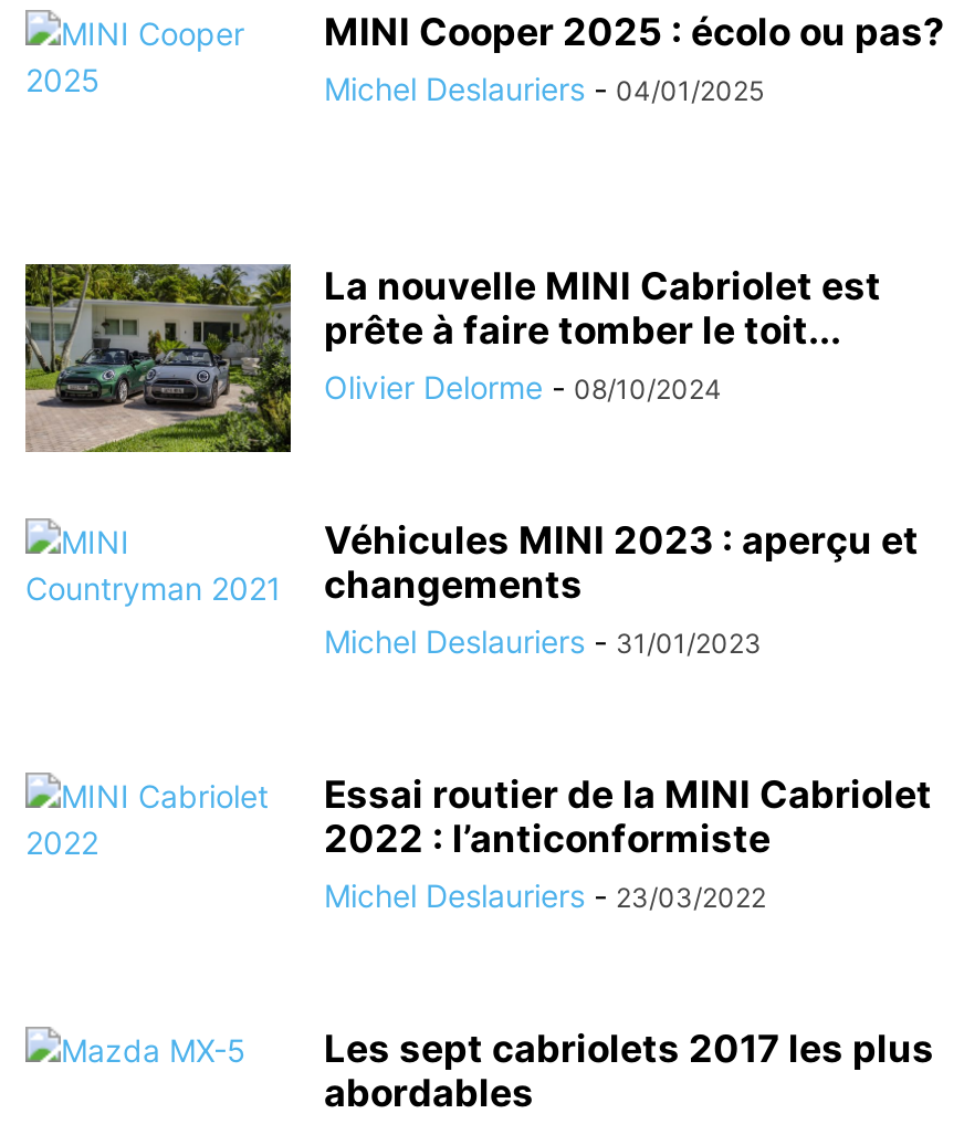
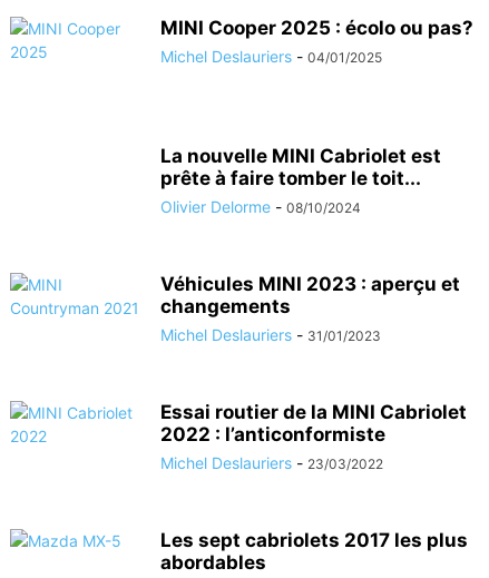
- [image]
